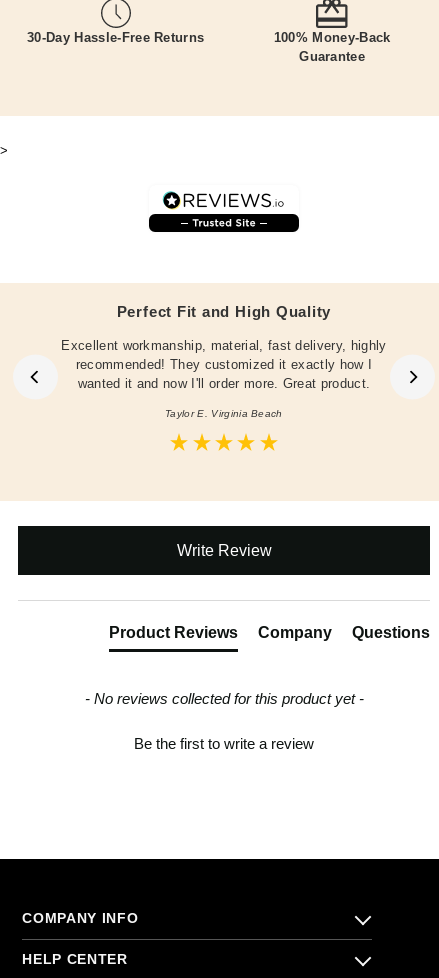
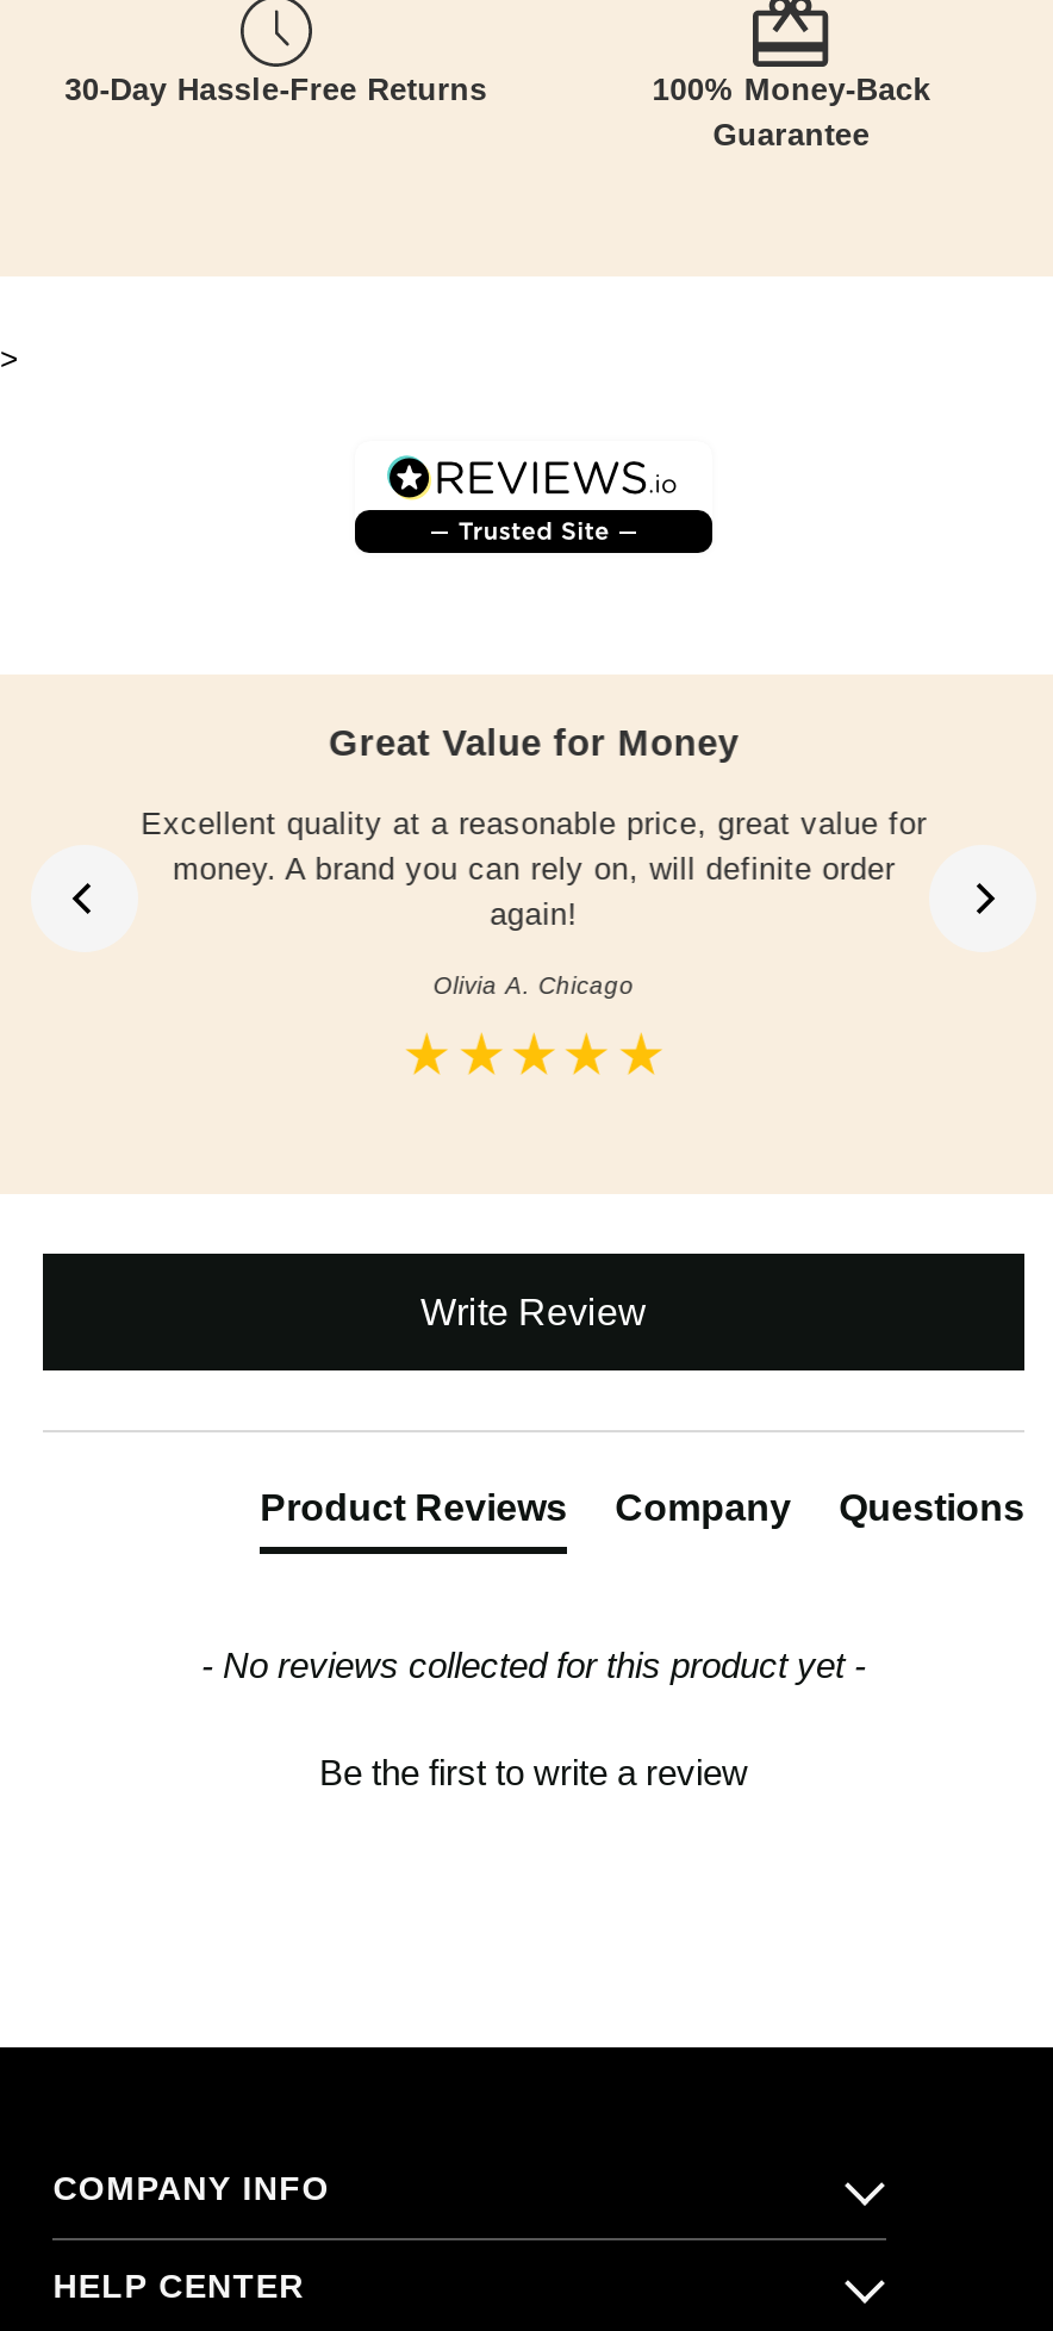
- Perfect Fit and High Quality
+ Great Value for Money

- Excellent workmanship, material, fast delivery, highly
- recommended! They customized it exactly how I
- wanted it and now I'll order more. Great product.
+ Excellent quality at a reasonable price, great value for
+ money. A brand you can rely on, will definite order
+ again!

- Taylor E. Virginia Beach
+ Olivia A. Chicago
